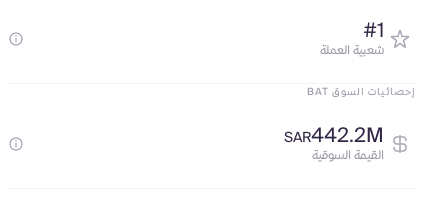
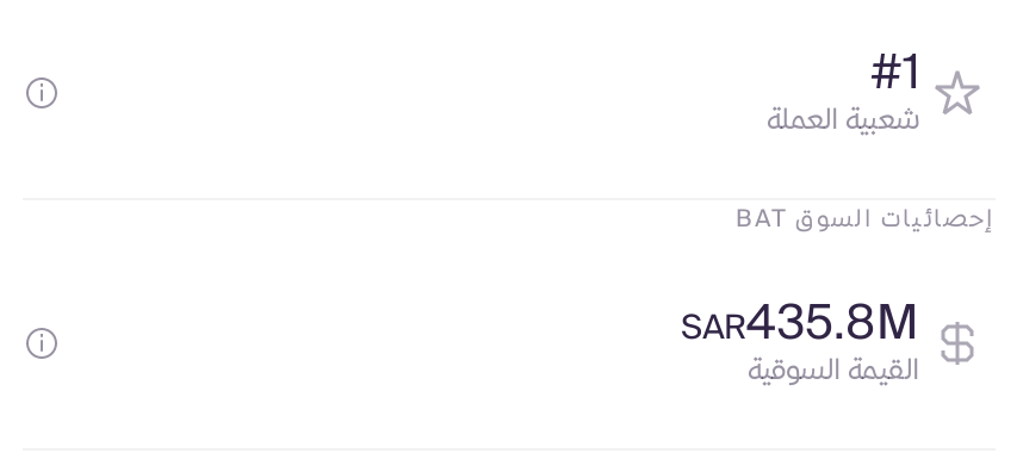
- SAR 442.2M
+ SAR 435.8M
